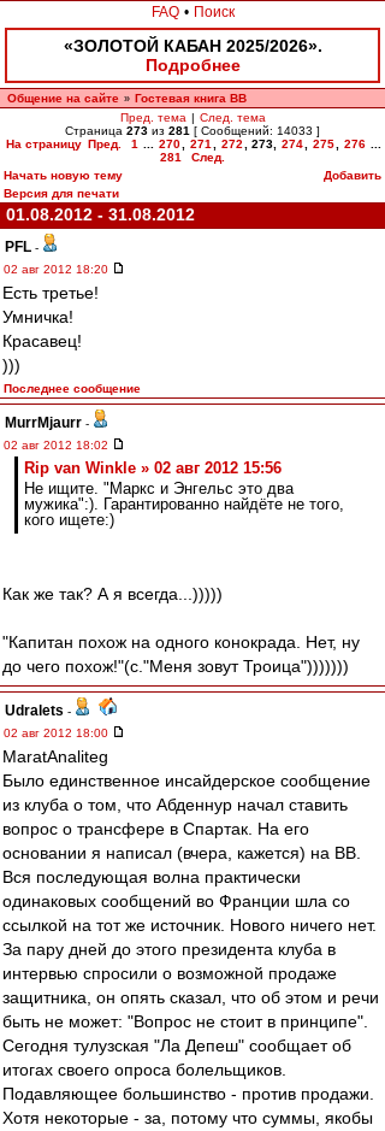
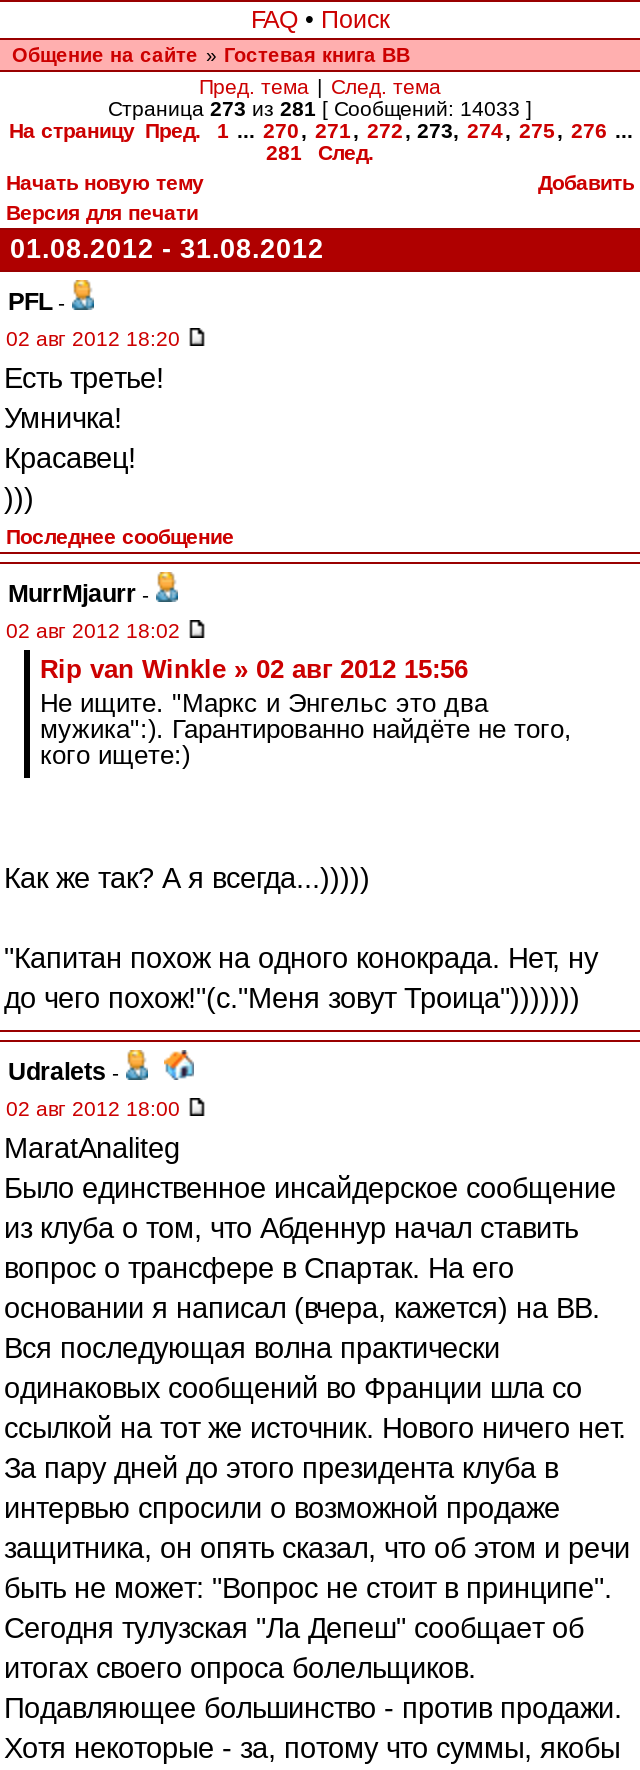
- «ЗОЛОТОЙ КАБАН 2025/2026».
- Подробнее
